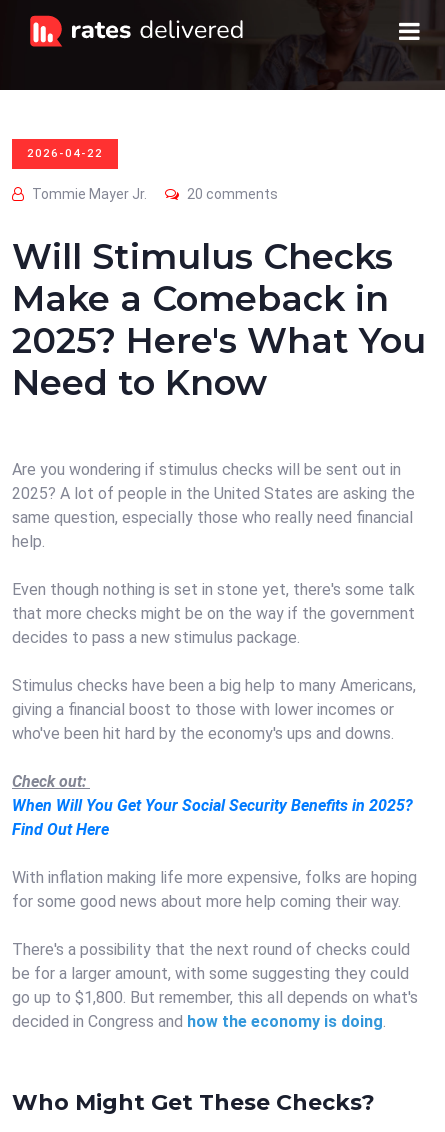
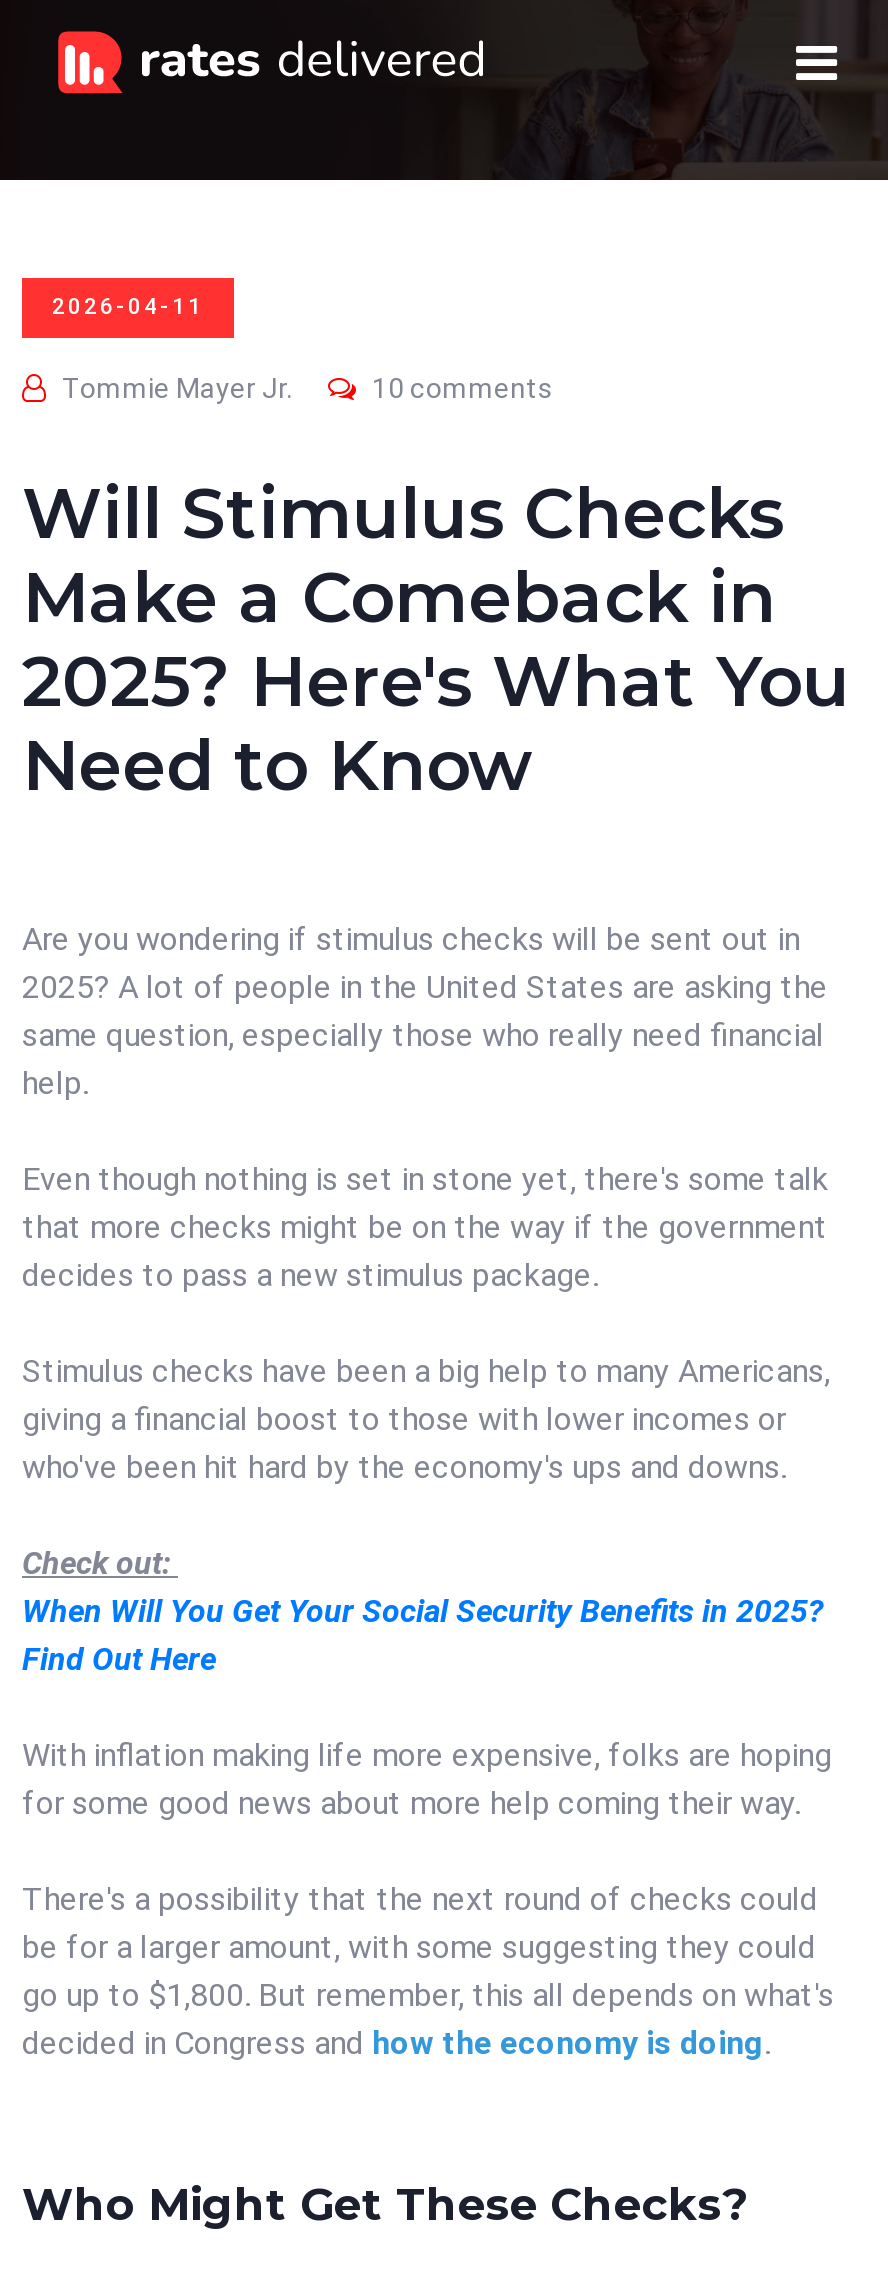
- 2026-04-22
+ 2026-04-11

- 20 comments
+ 10 comments
